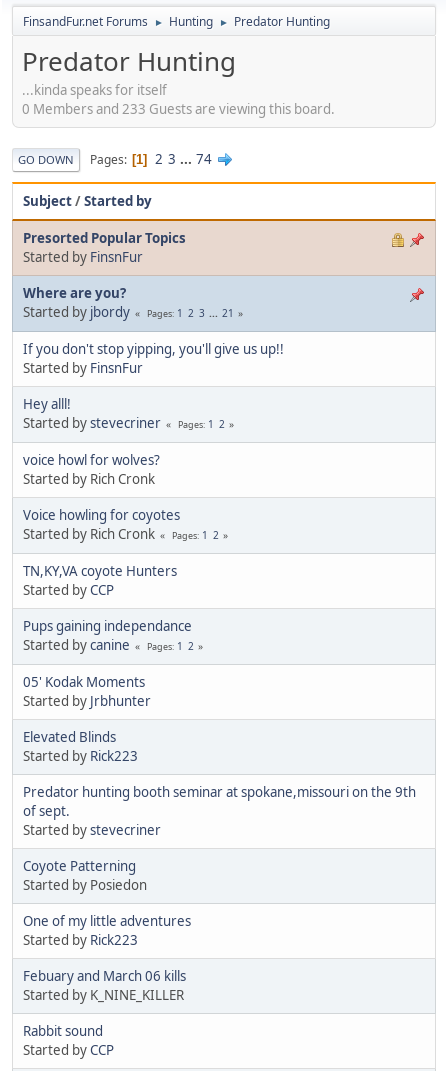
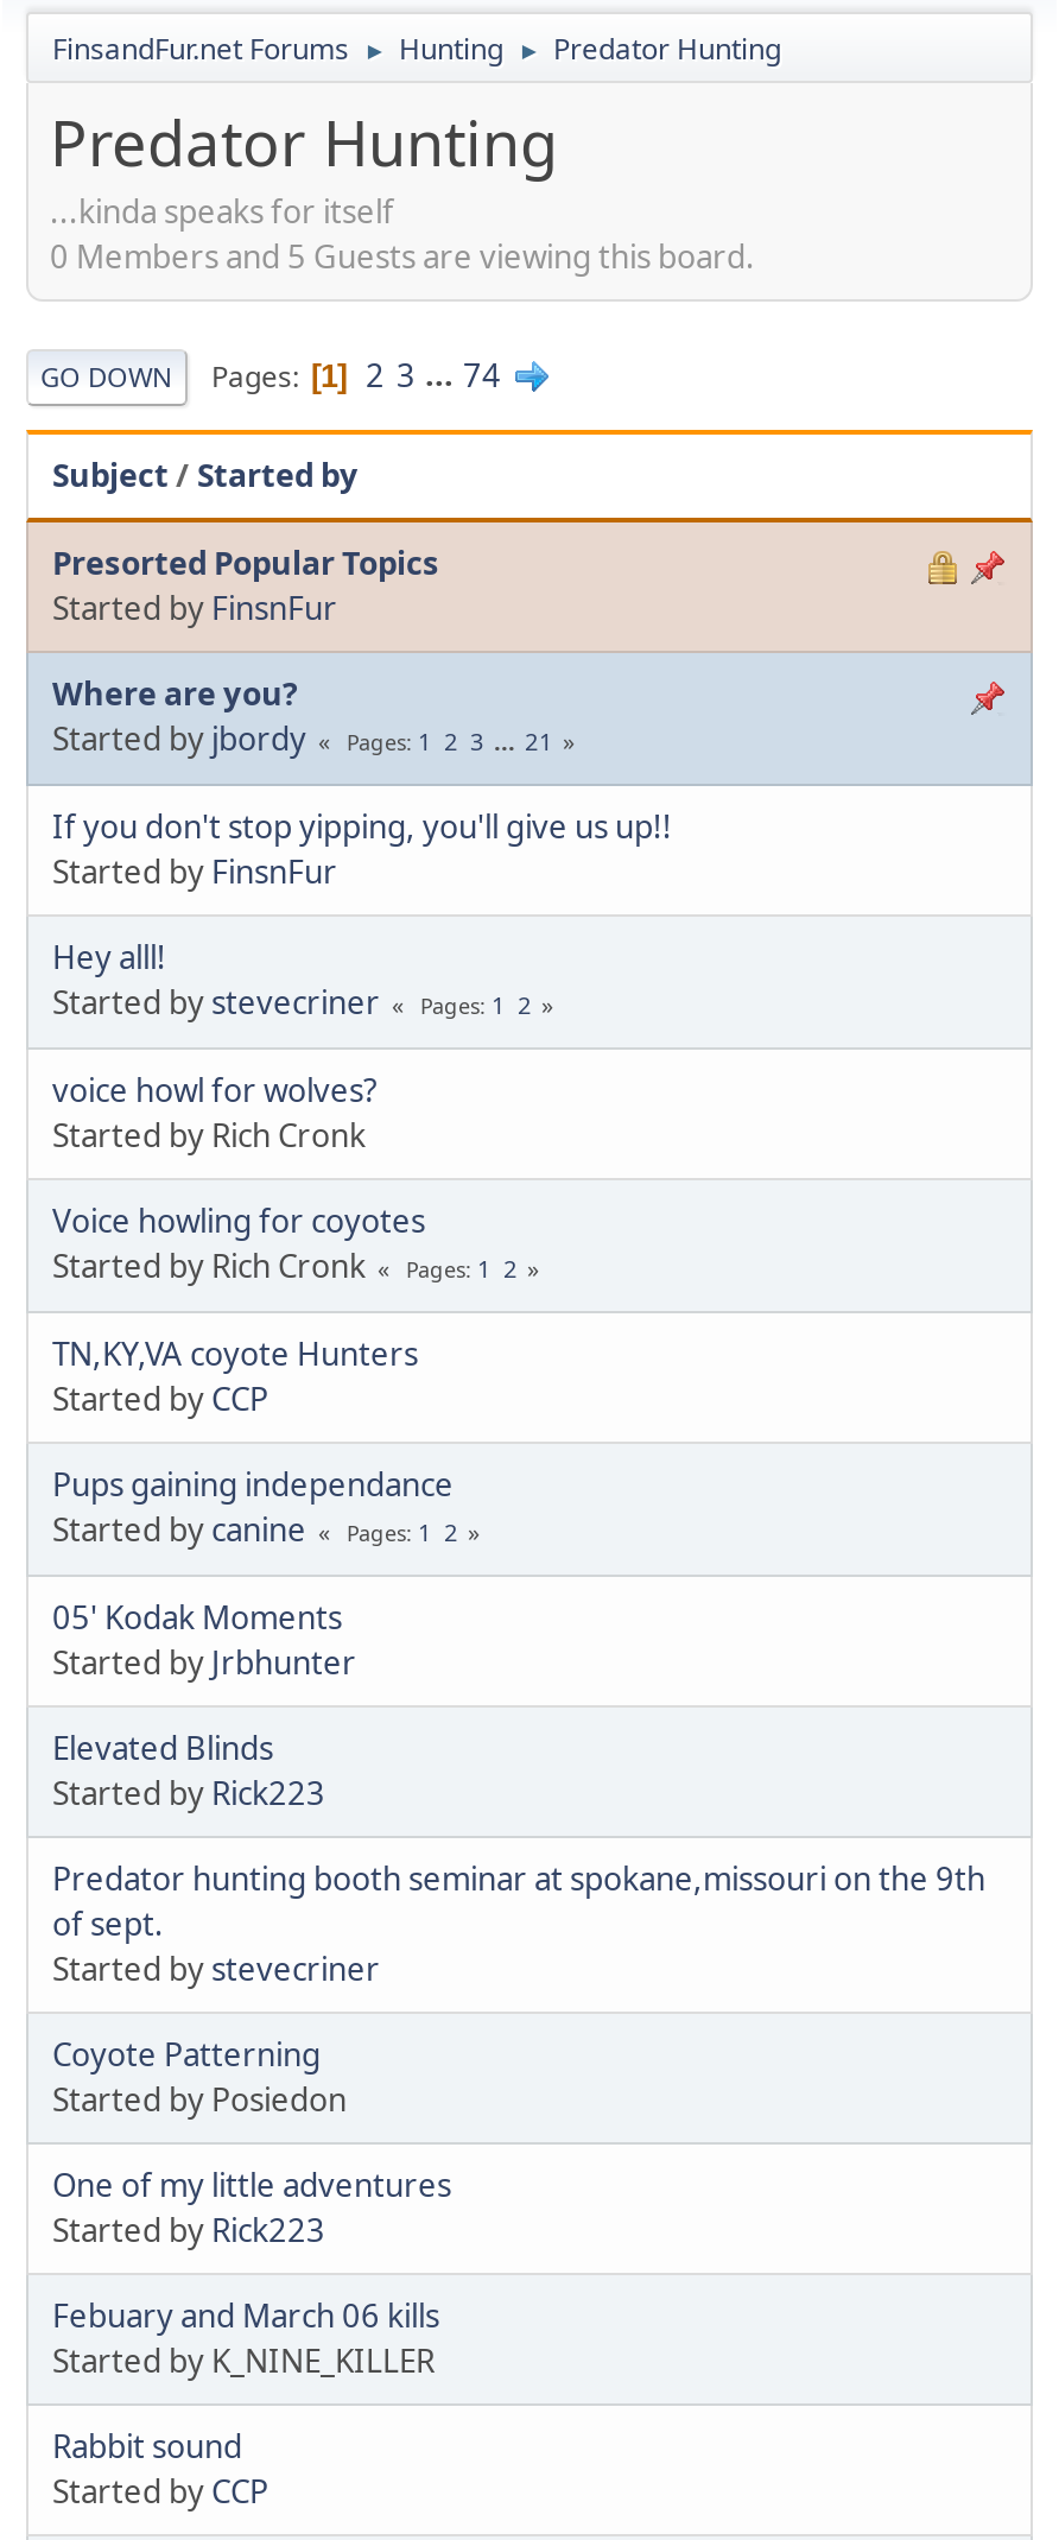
- 0 Members and 233 Guests are viewing this board.
+ 0 Members and 5 Guests are viewing this board.
